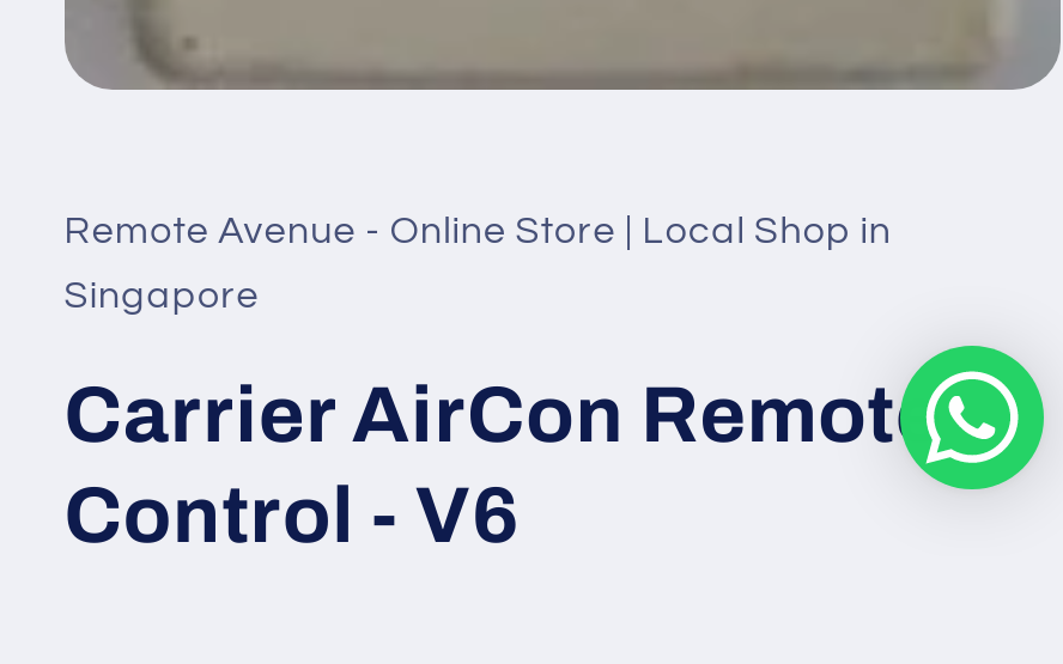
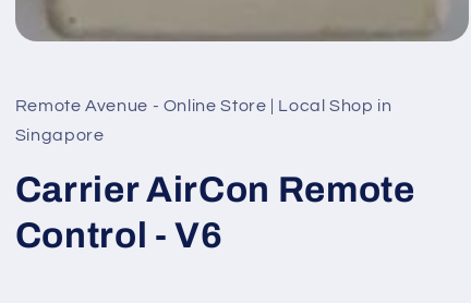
- [image]
